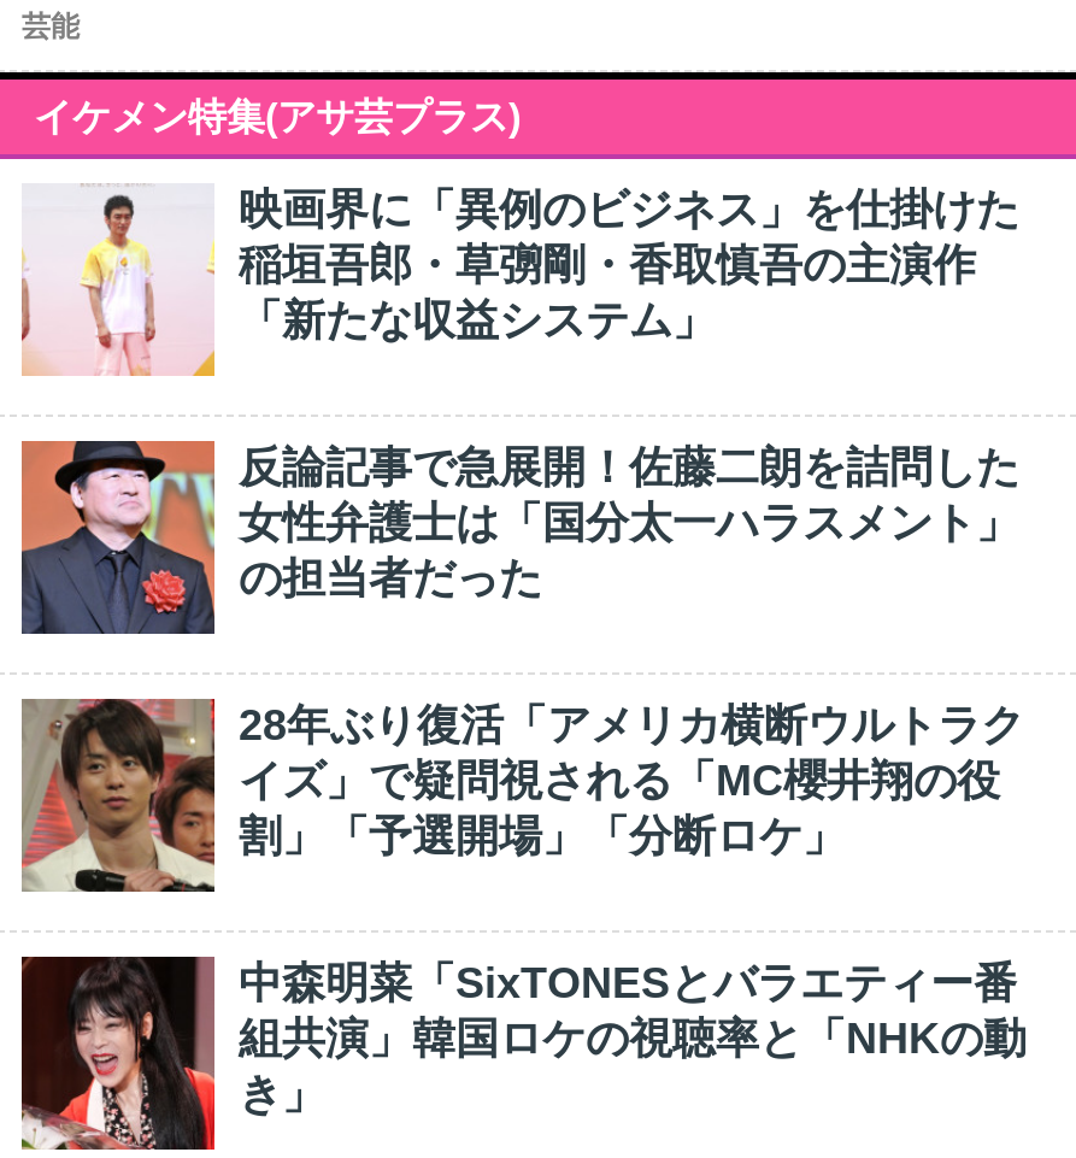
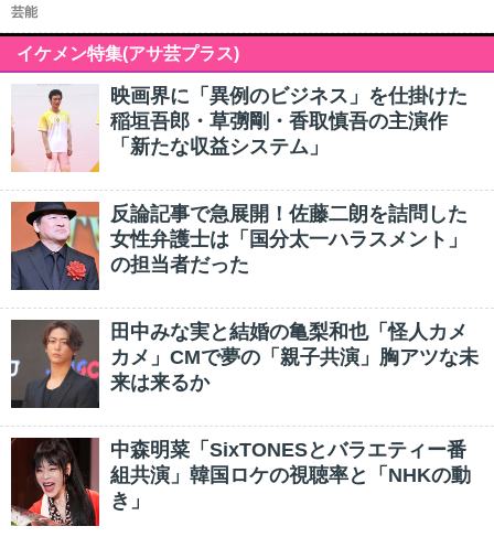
- [image]
- 28年ぶり復活「アメリカ横断ウルトラク
- イズ」で疑問視される「MC櫻井翔の役
- 割」「予選開場」「分断ロケ」
+ [image]
+ 田中みな実と結婚の亀梨和也「怪人カメ
+ カメ」CMで夢の「親子共演」胸アツな未
+ 来は来るか
